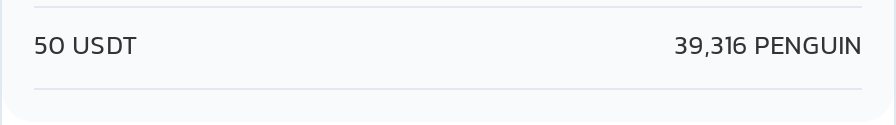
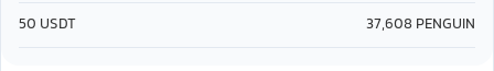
- 39,316 PENGUIN
+ 37,608 PENGUIN
